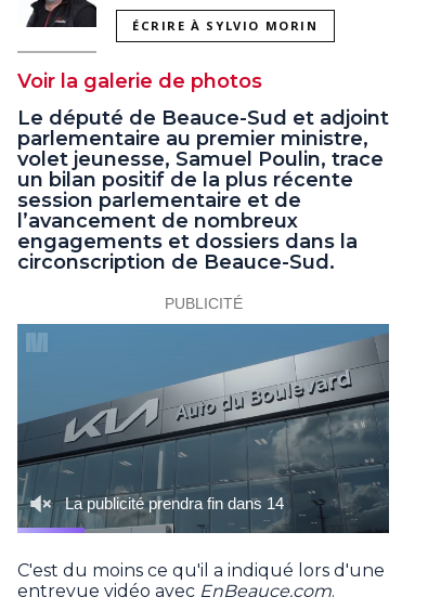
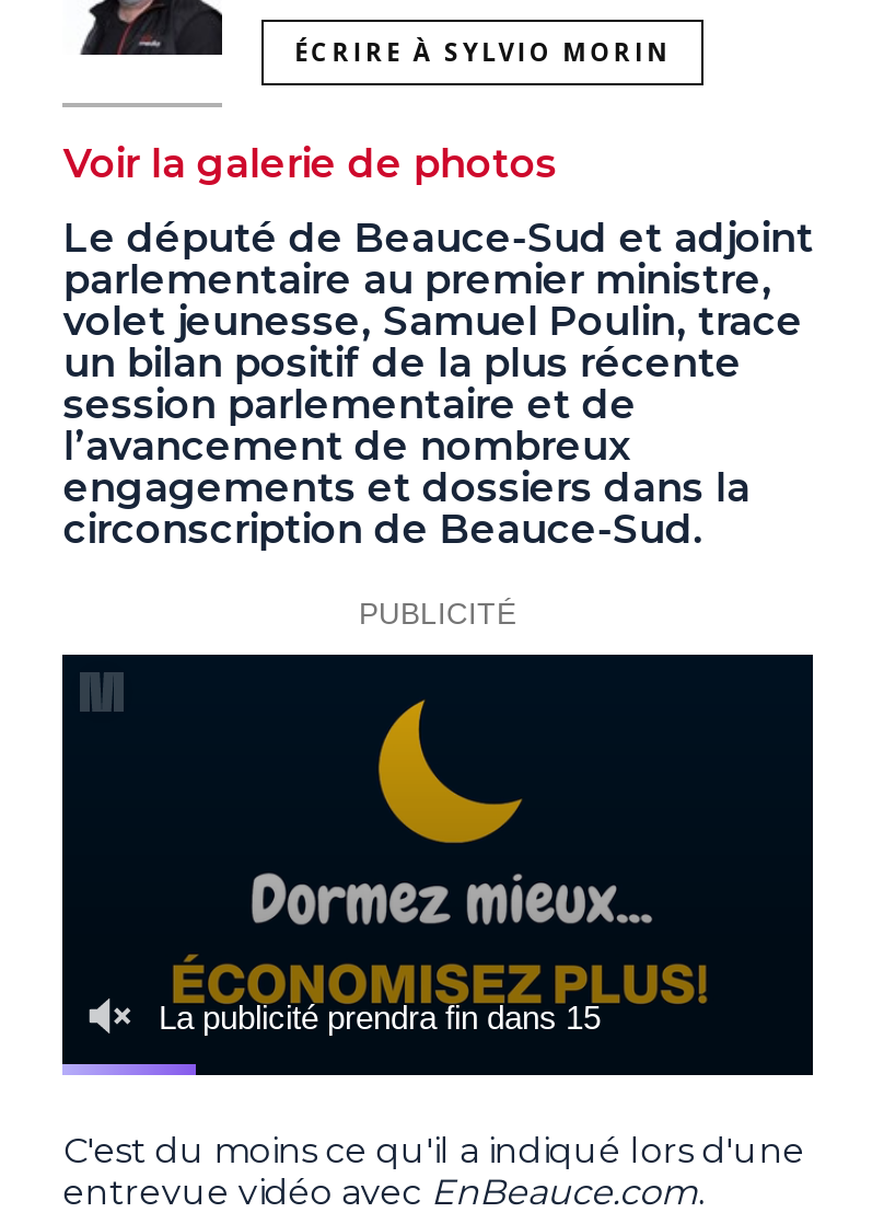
- [image]
+ [image]
